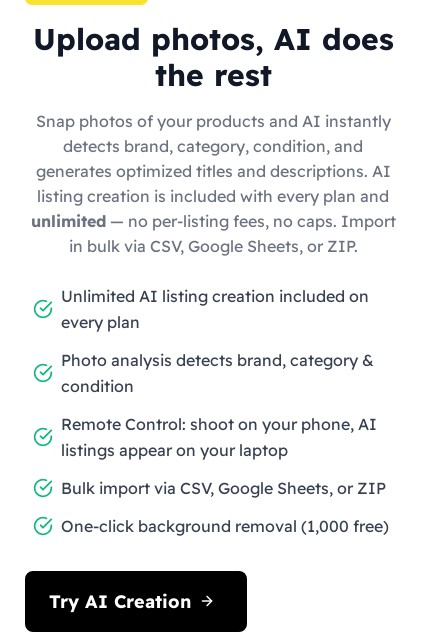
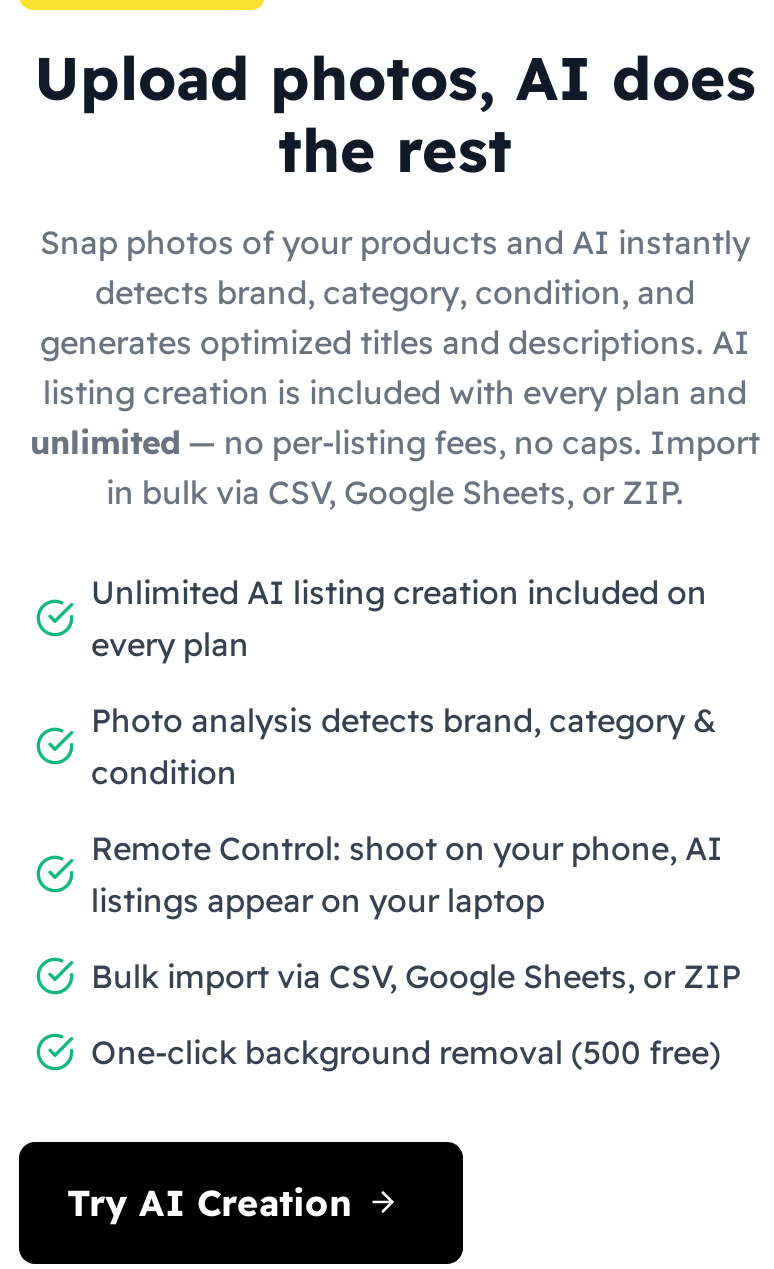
- One-click background removal (1,000 free)
+ One-click background removal (500 free)
